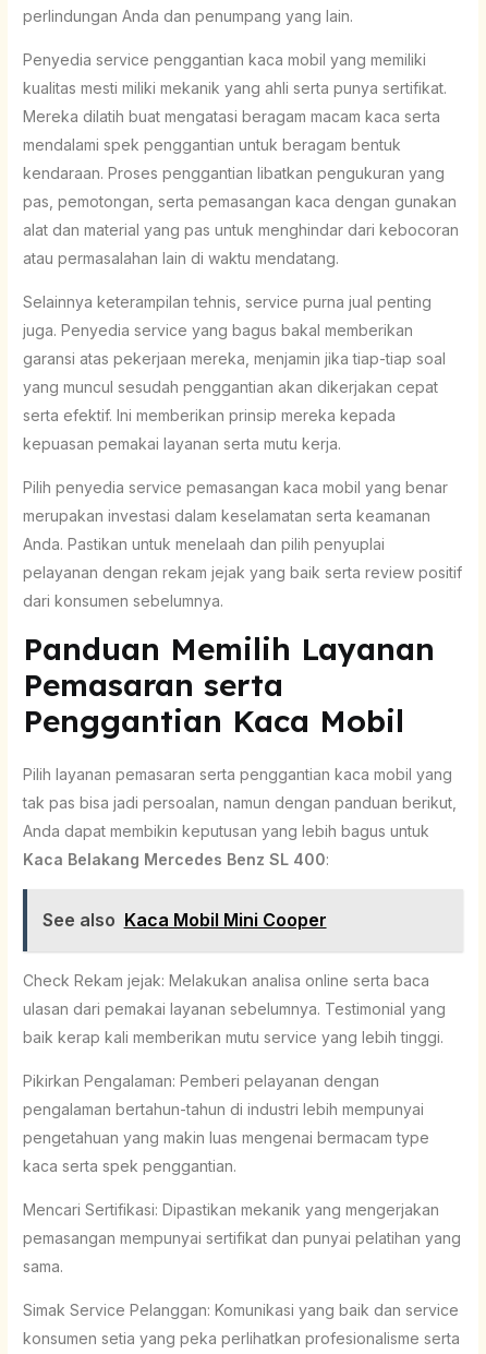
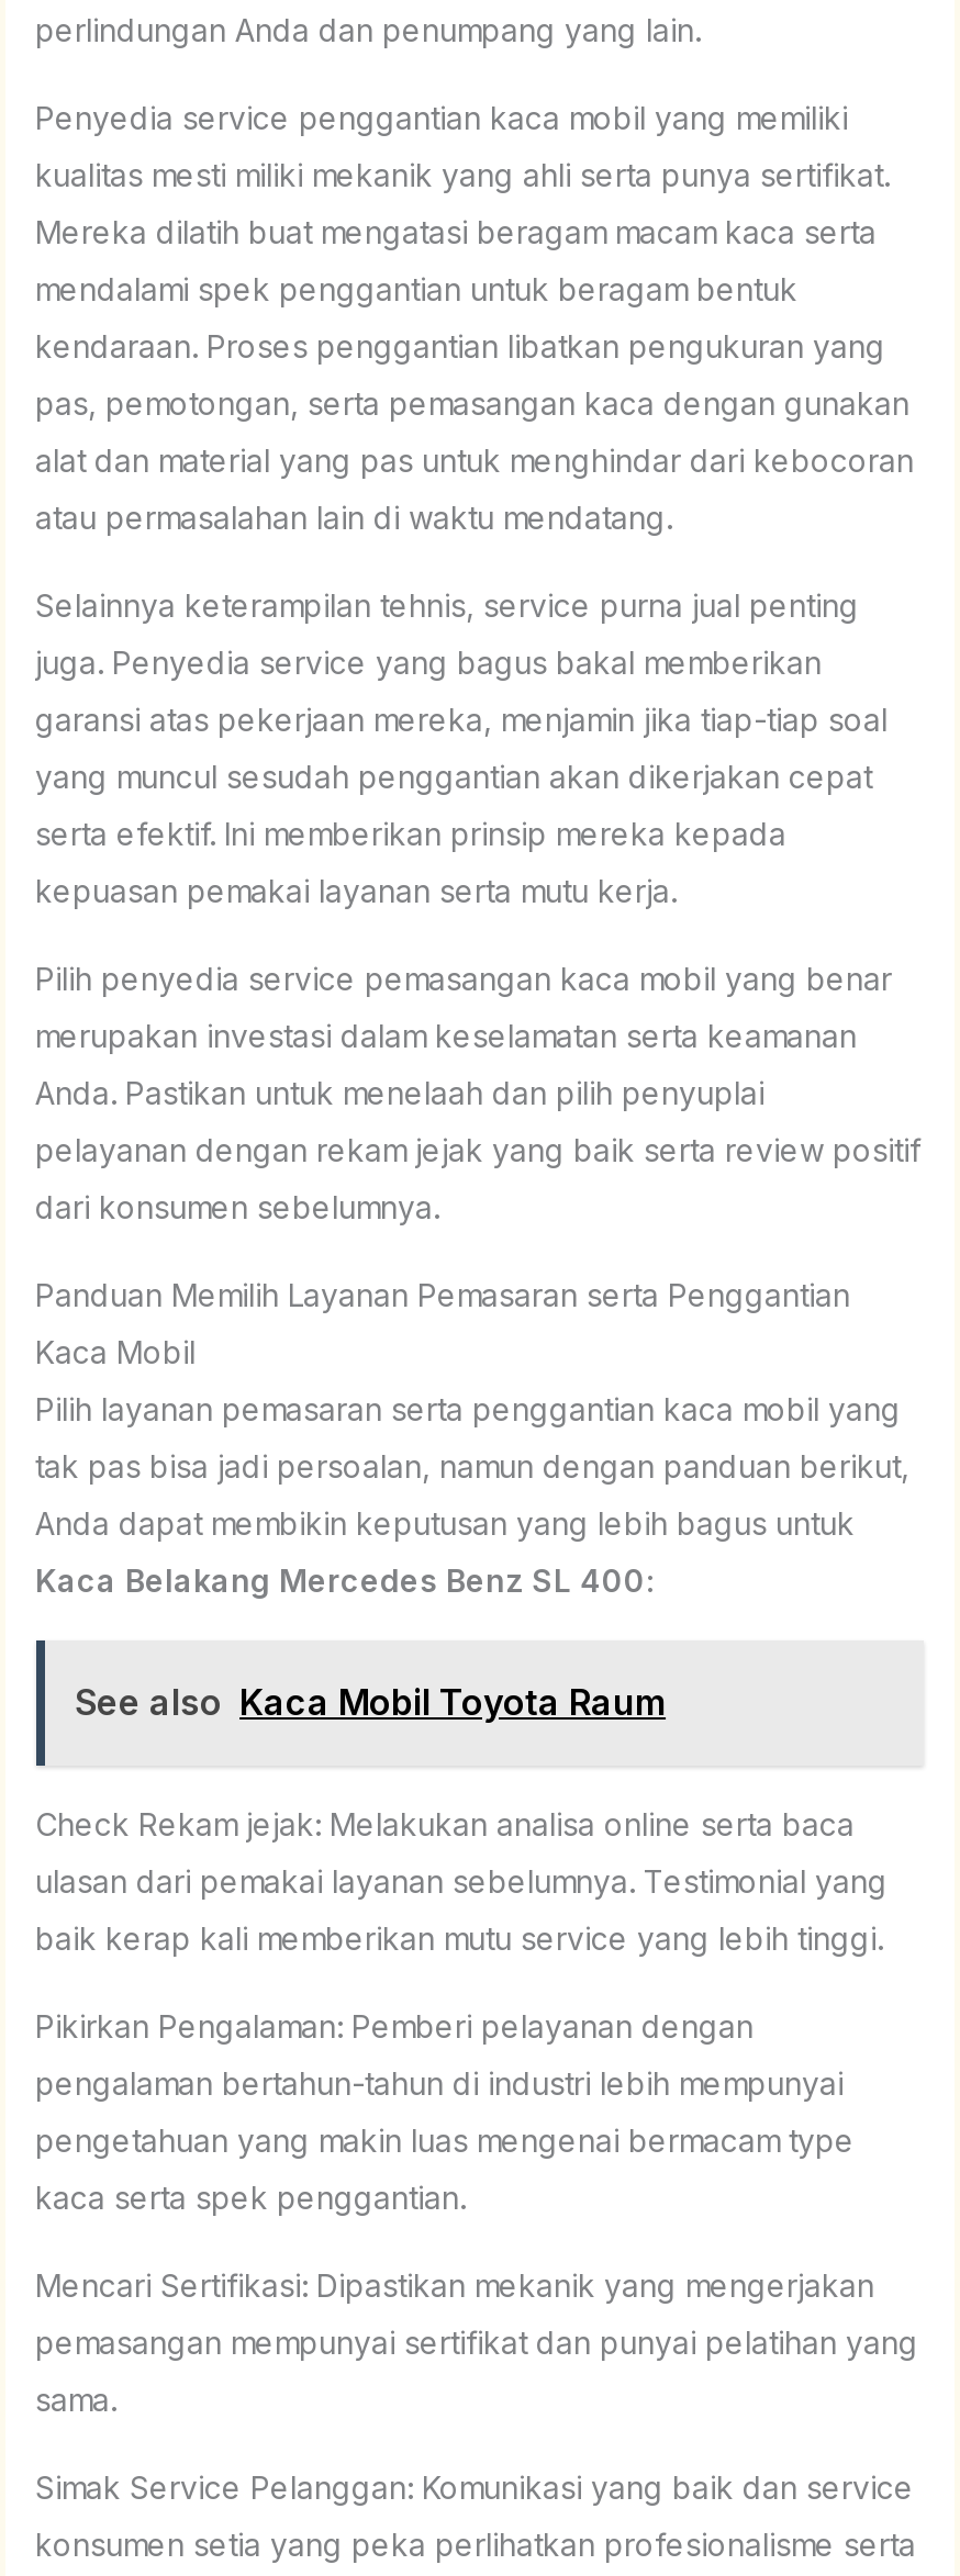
- See also Kaca Mobil Mini Cooper
+ See also Kaca Mobil Toyota Raum
